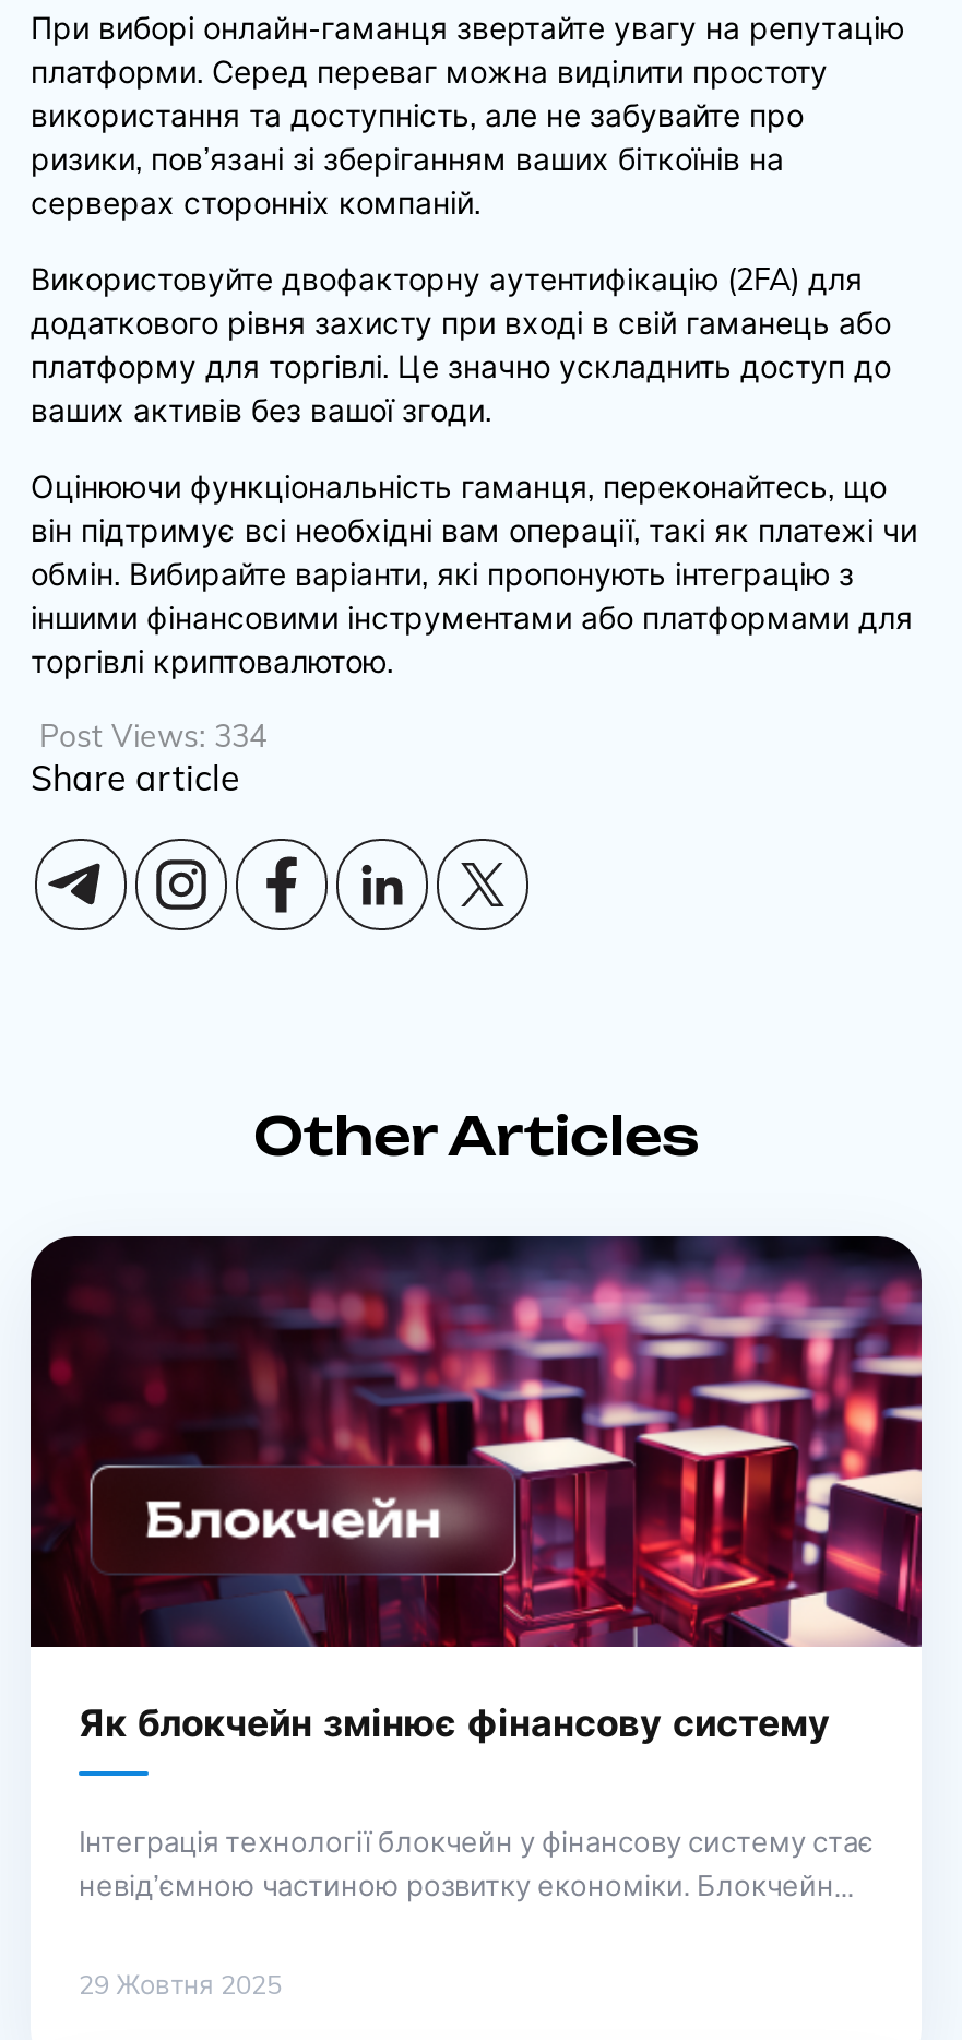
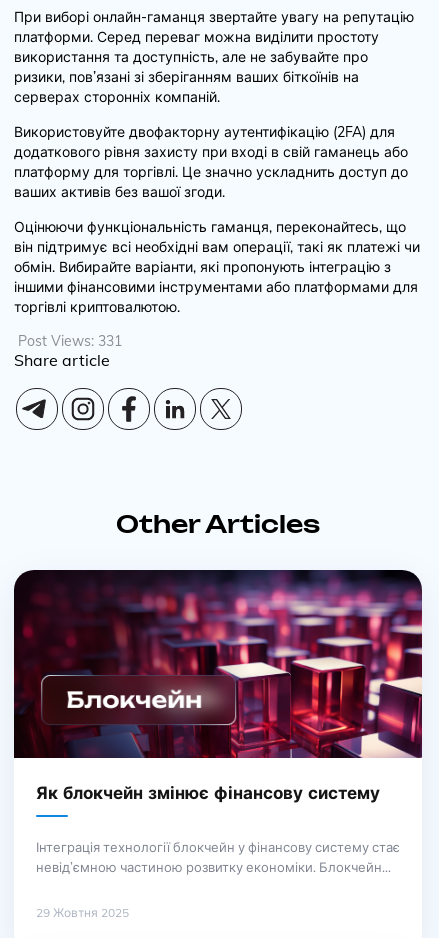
- Post Views: 334
+ Post Views: 331
